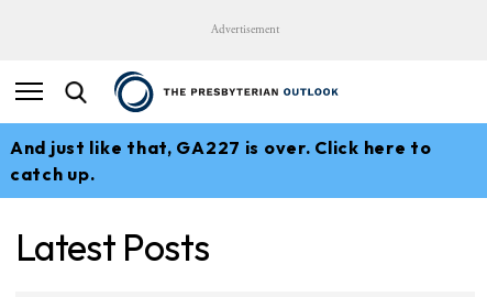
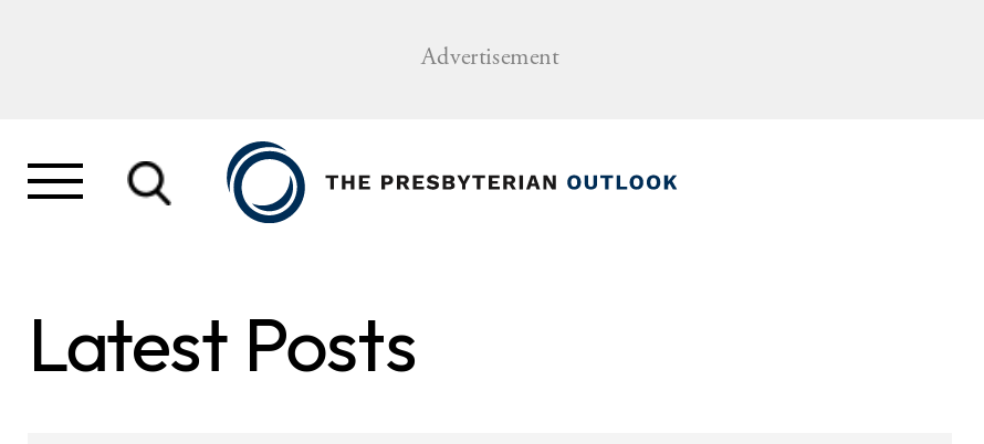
- And just like that, GA227 is over. Click here to
- catch up.
